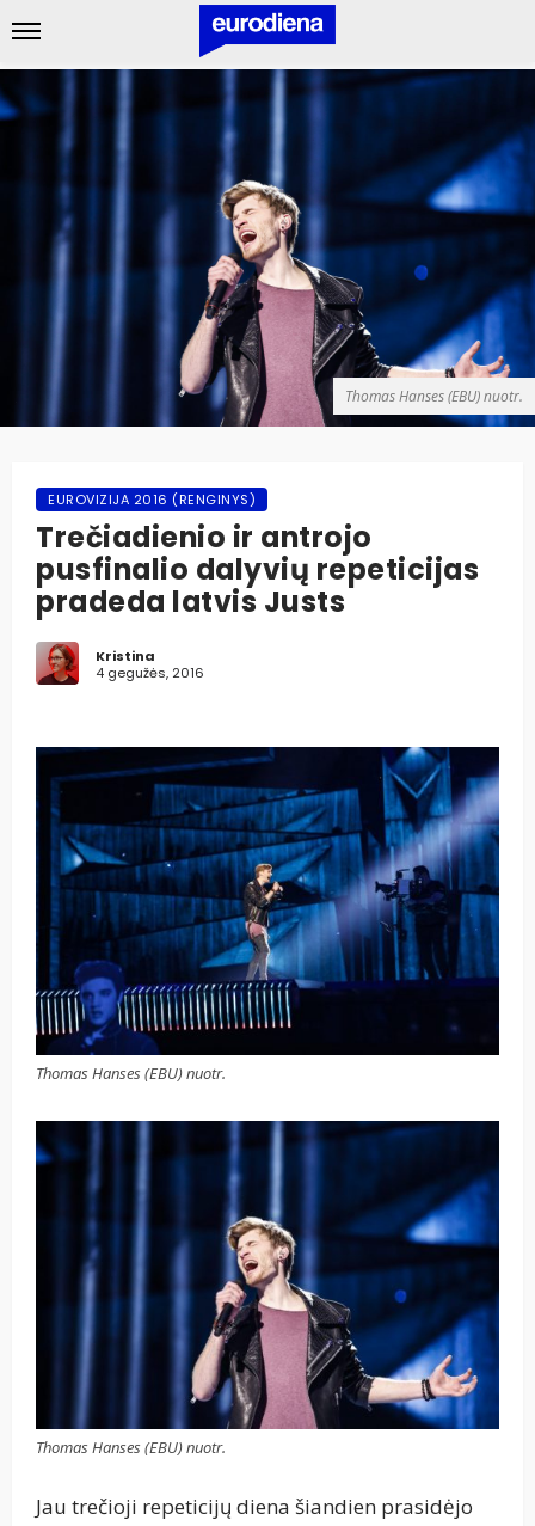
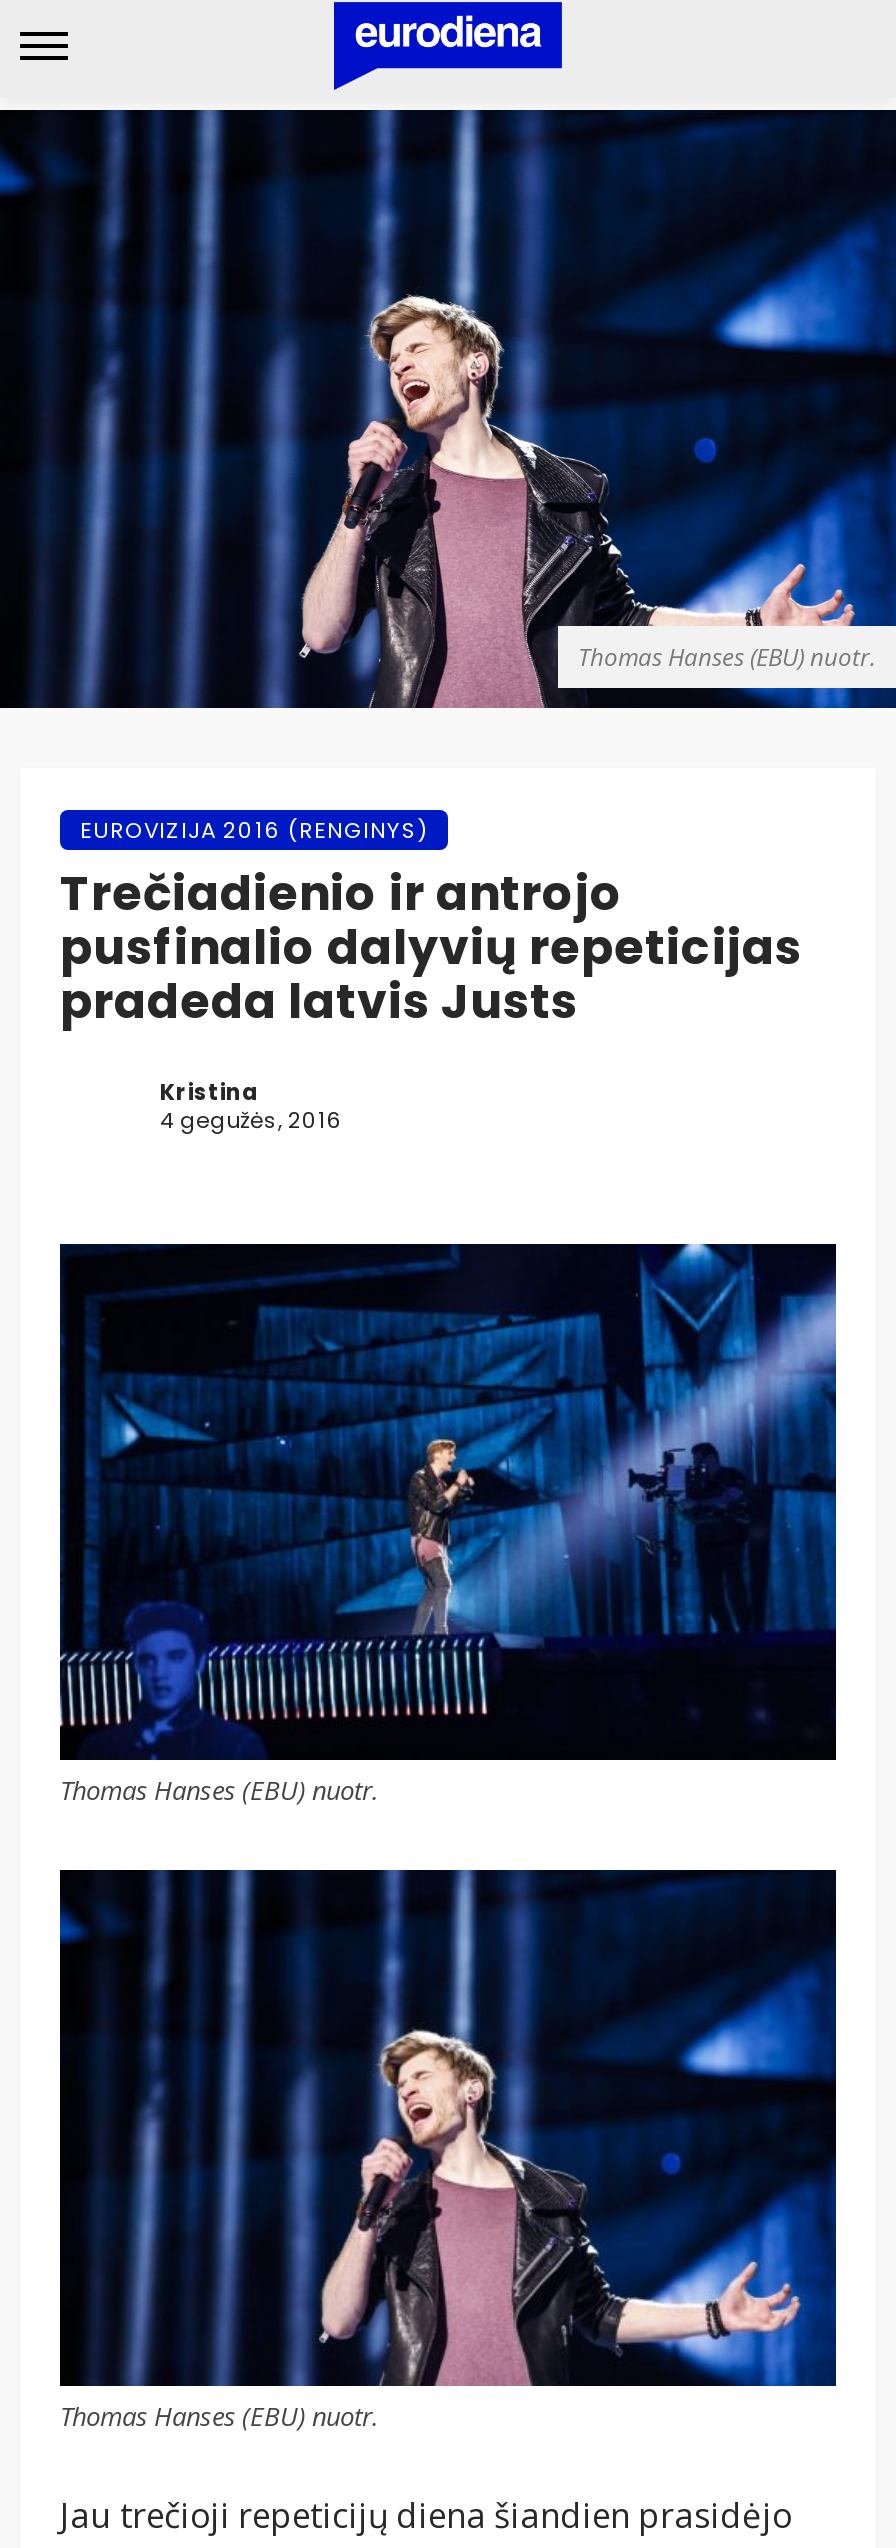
- [image]
